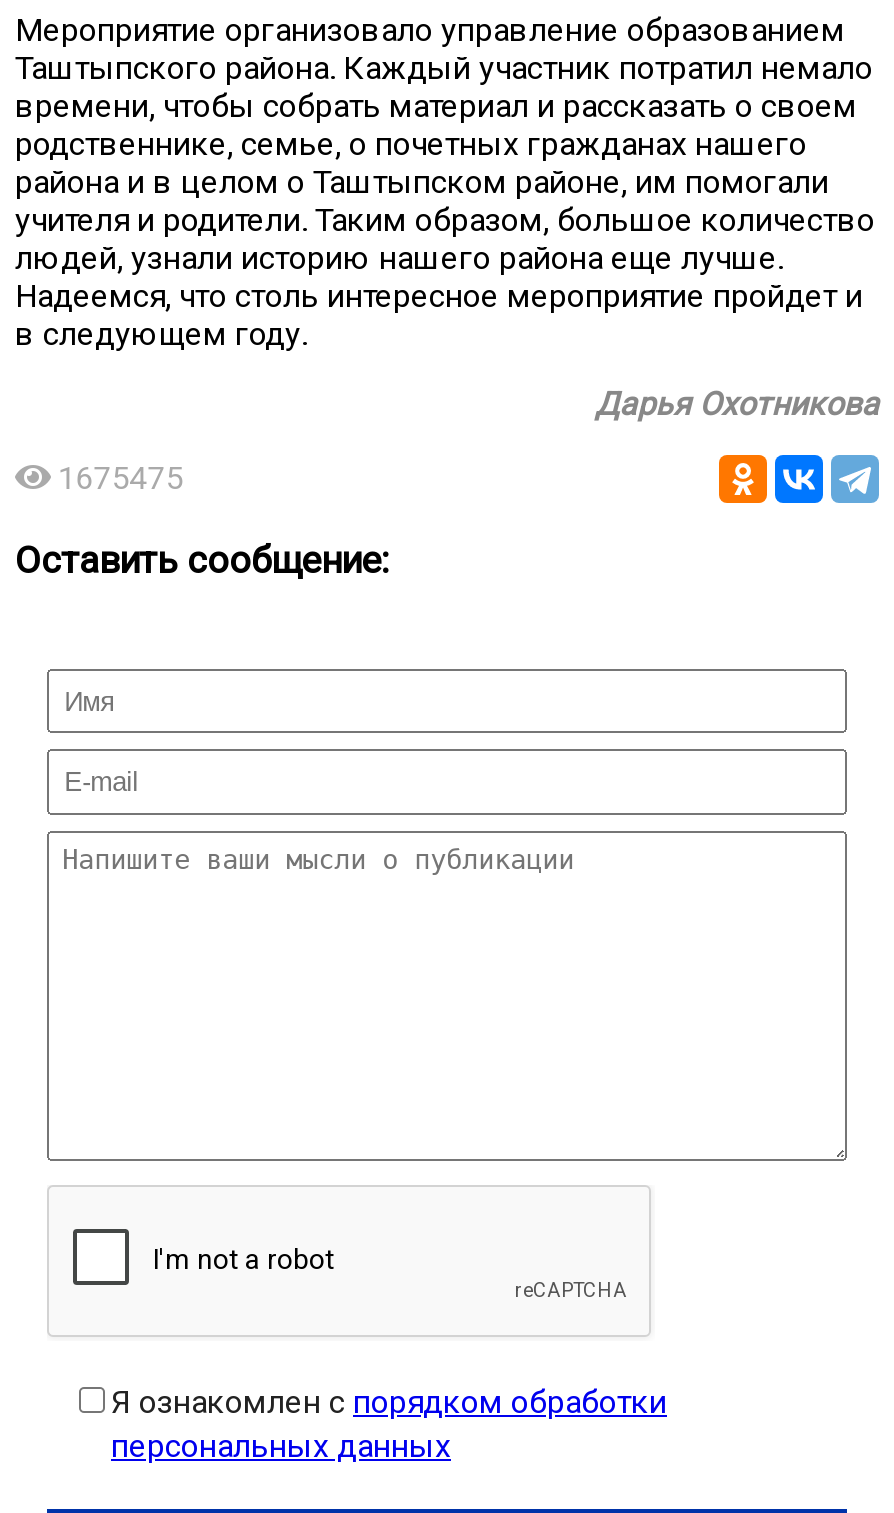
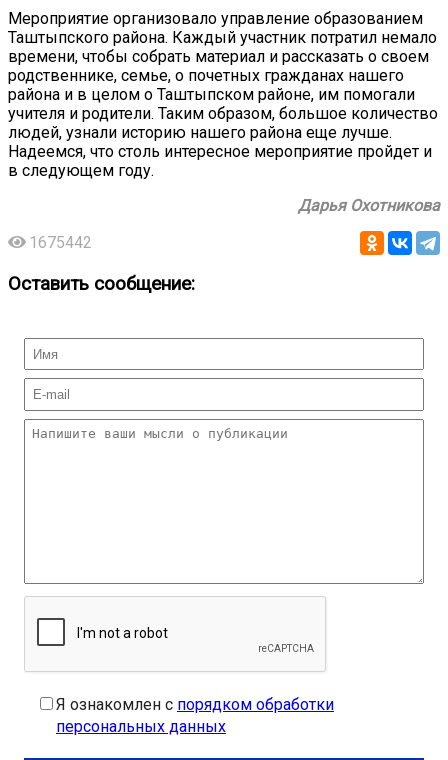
- 1675475
+ 1675442
